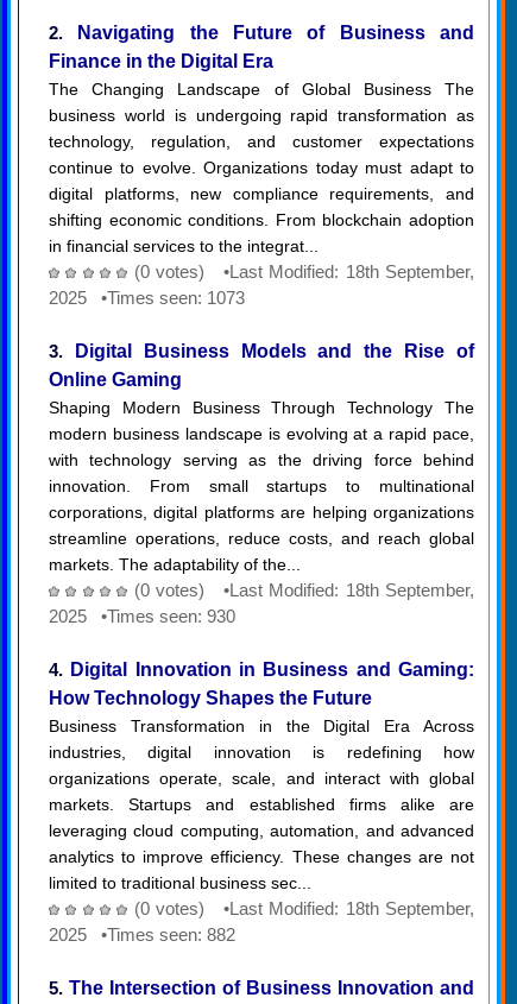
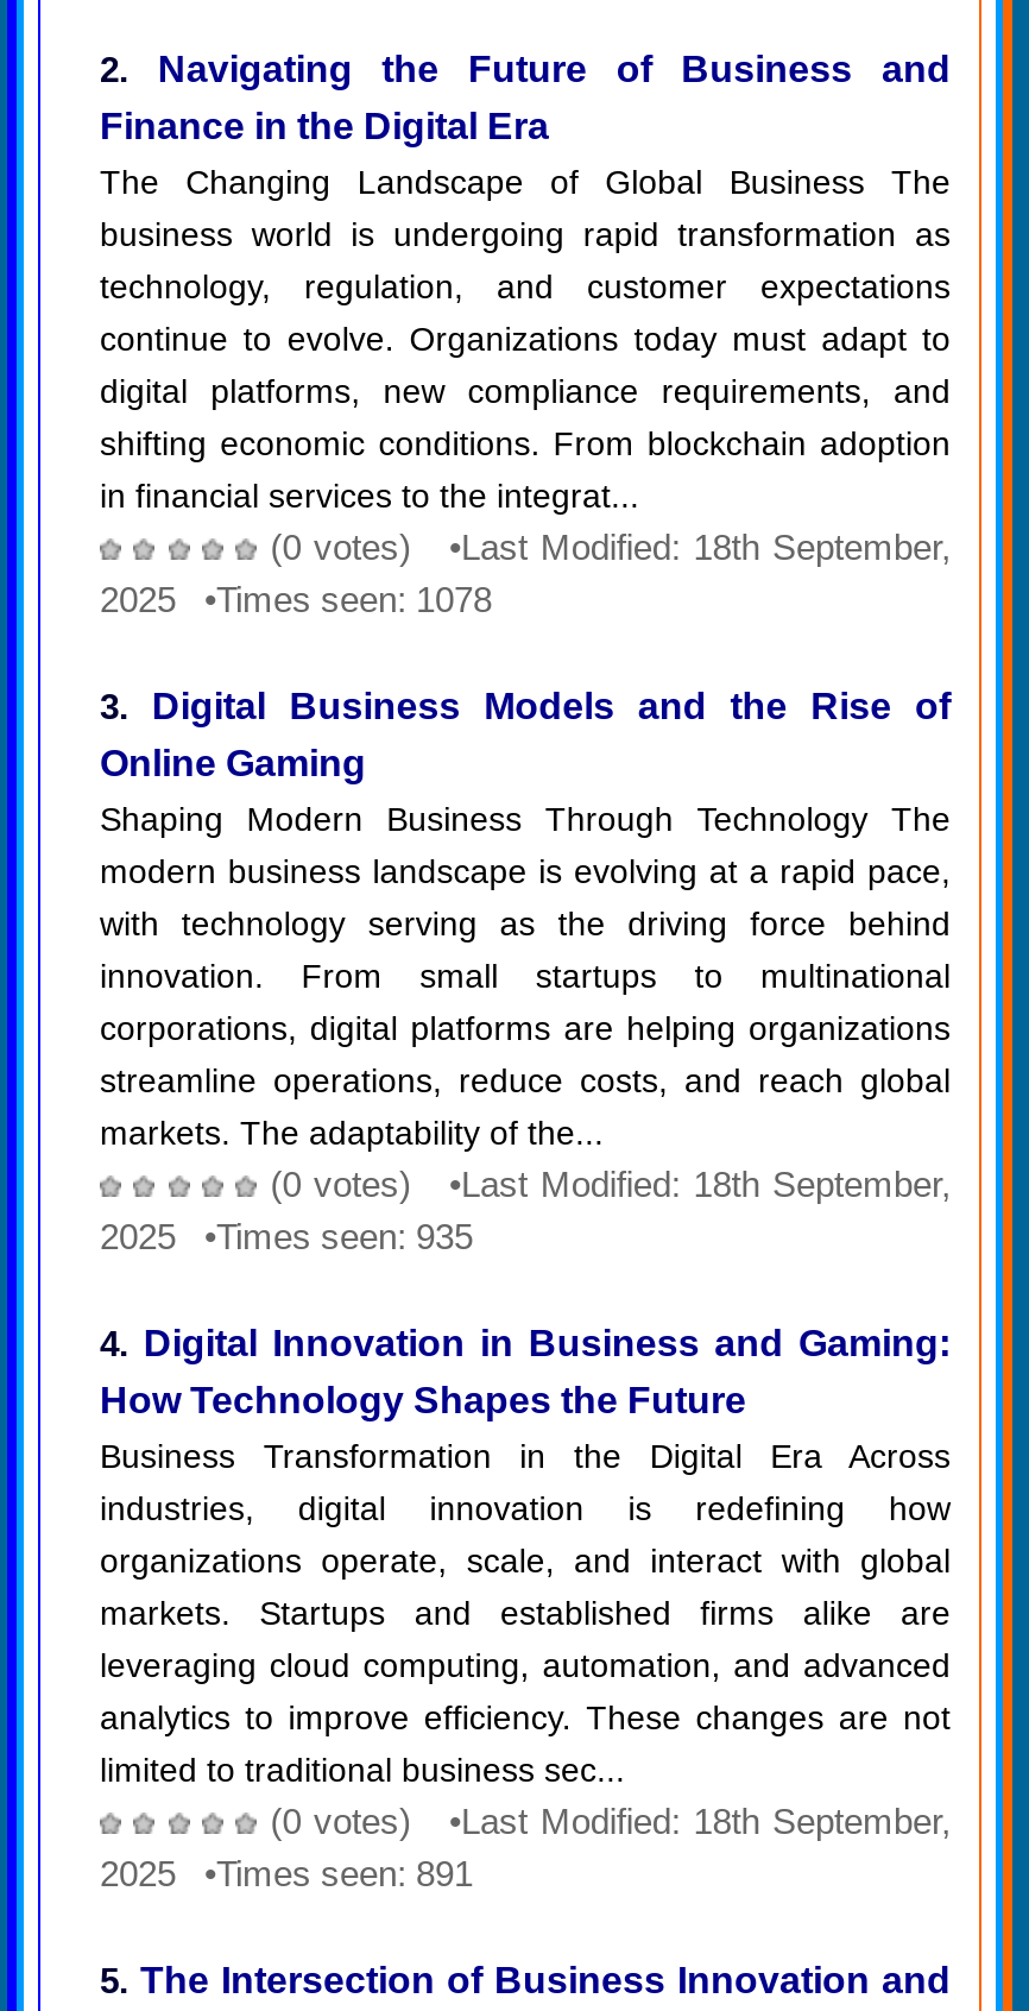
- 2025 •Times seen: 1073
+ 2025 •Times seen: 1078

- 2025 •Times seen: 930
+ 2025 •Times seen: 935

- 2025 •Times seen: 882
+ 2025 •Times seen: 891
